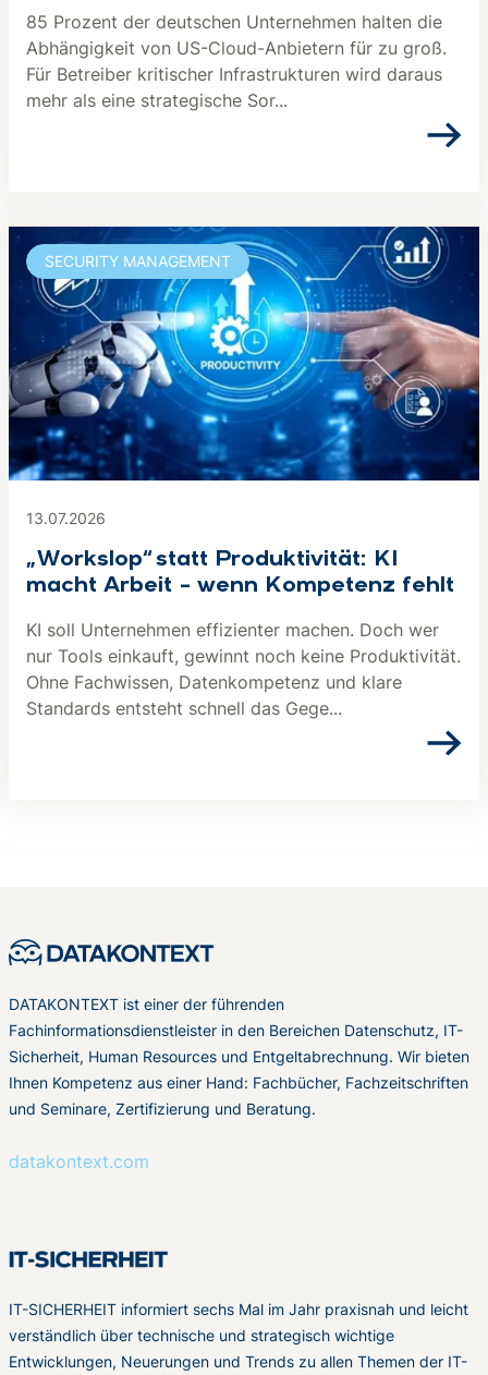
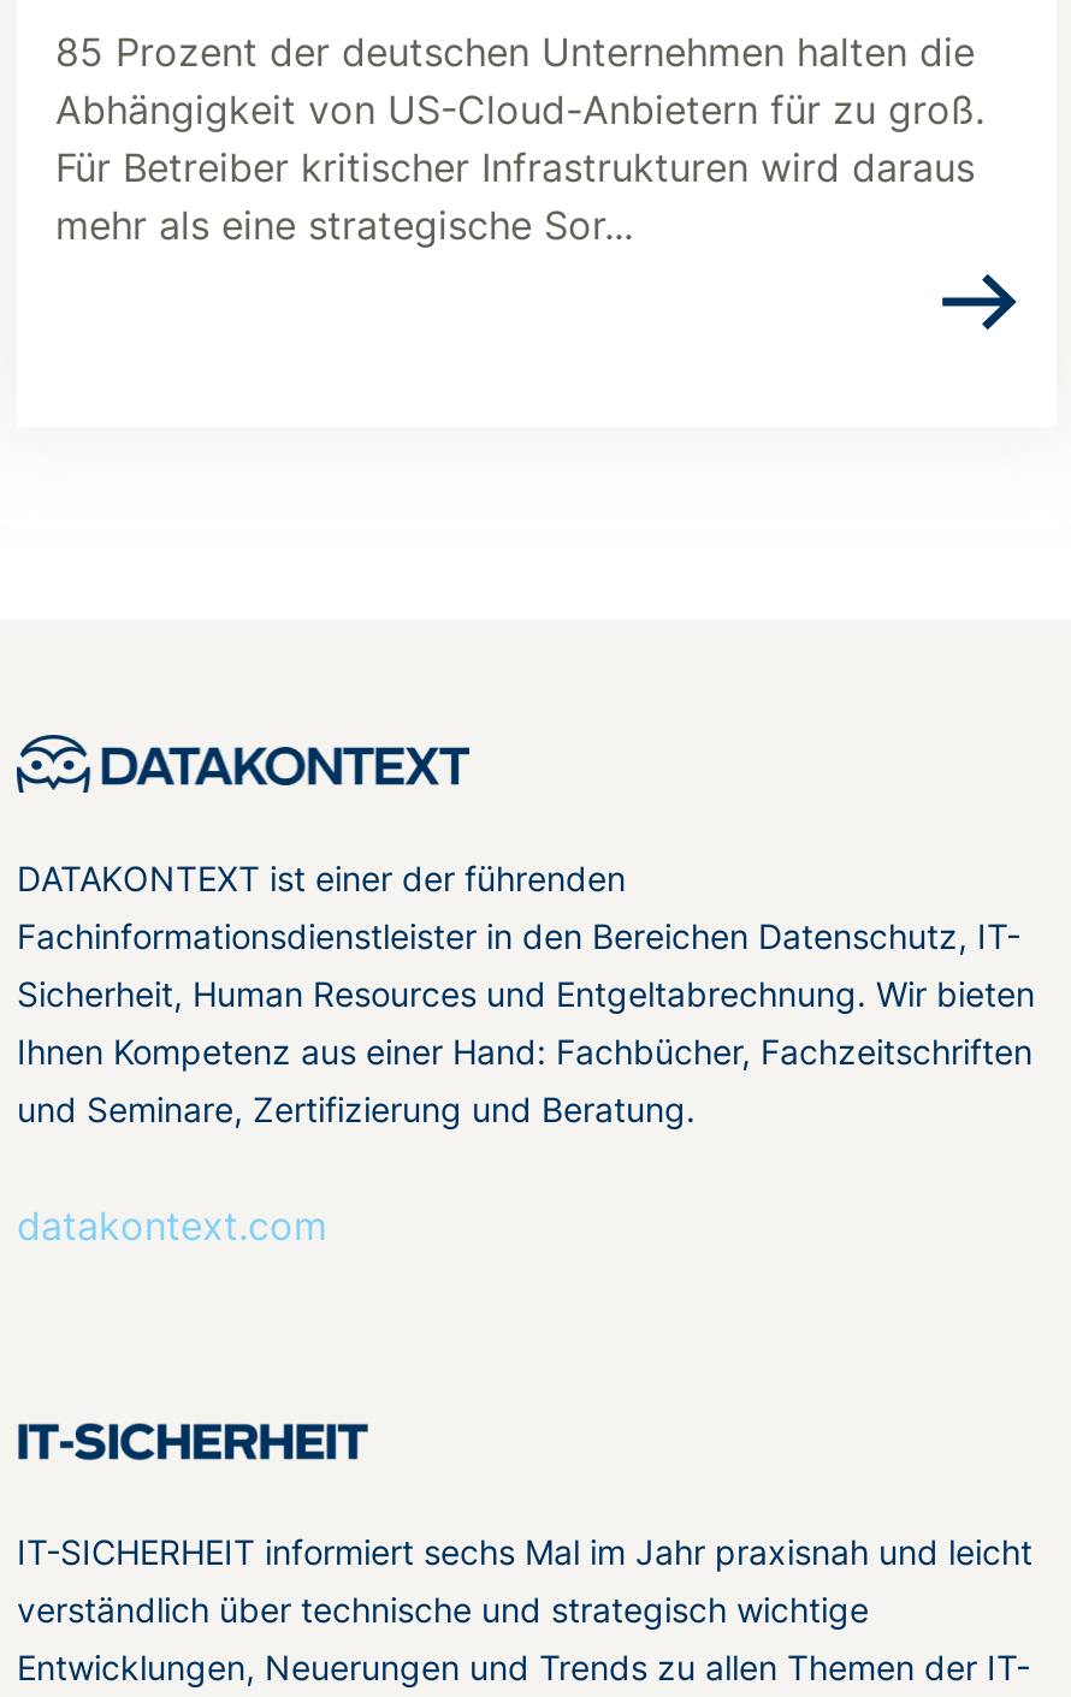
- [image]
- SECURITY MANAGEMENT

- 13.07.2026
- „Workslop“ statt Produktivität: KI
- macht Arbeit – wenn Kompetenz fehlt
- KI soll Unternehmen effizienter machen. Doch wer
- nur Tools einkauft, gewinnt noch keine Produktivität.
- Ohne Fachwissen, Datenkompetenz und klare
- Standards entsteht schnell das Gege...
